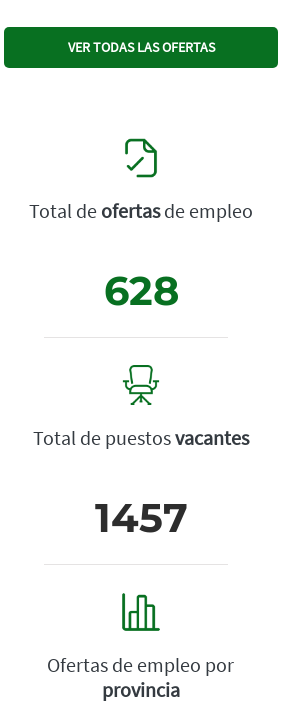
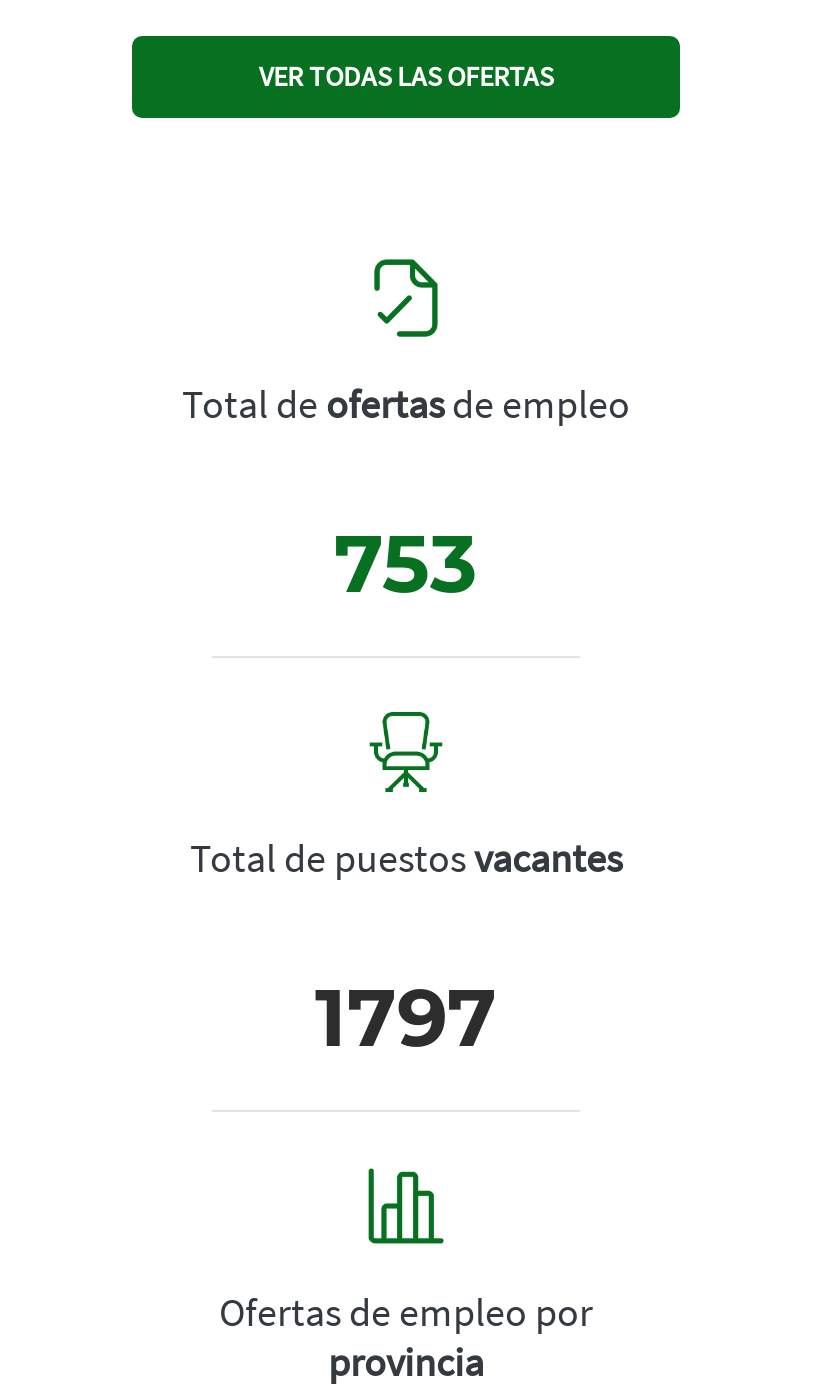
- 628
+ 753

- 1457
+ 1797
